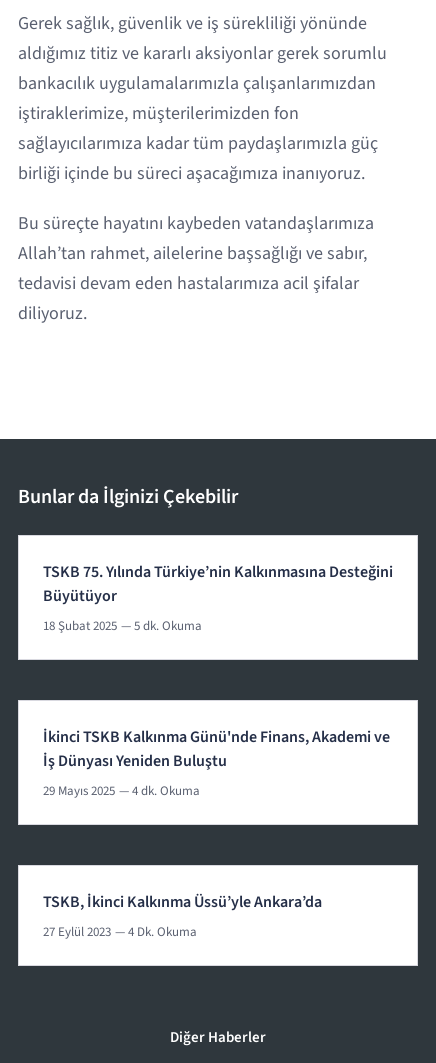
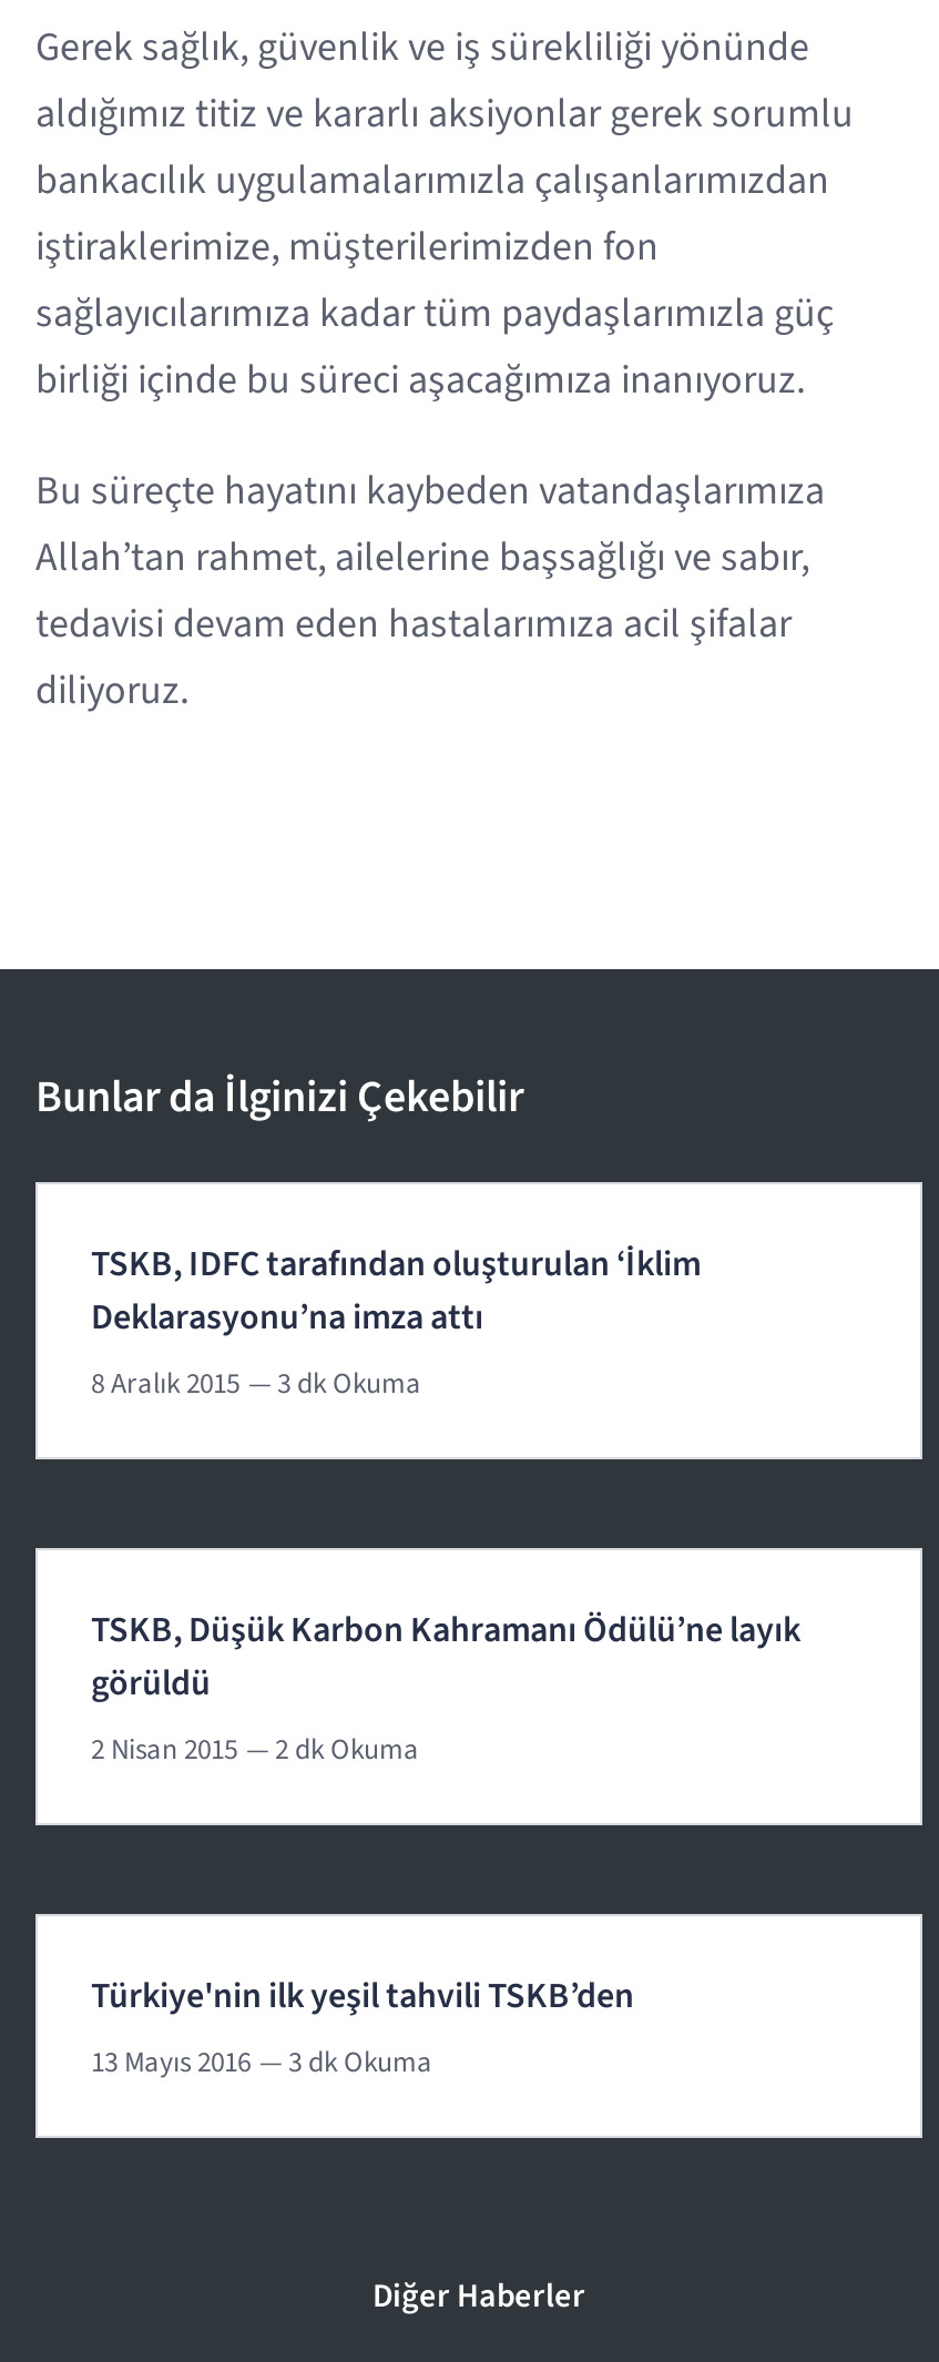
- TSKB 75. Yılında Türkiye’nin Kalkınmasına Desteğini
- Büyütüyor
+ TSKB, IDFC tarafından oluşturulan ‘İklim
+ Deklarasyonu’na imza attı

- 18 Şubat 2025 — 5 dk. Okuma
+ 8 Aralık 2015 — 3 dk Okuma

- İkinci TSKB Kalkınma Günü'nde Finans, Akademi ve
- İş Dünyası Yeniden Buluştu
+ TSKB, Düşük Karbon Kahramanı Ödülü’ne layık
+ görüldü

- 29 Mayıs 2025 — 4 dk. Okuma
+ 2 Nisan 2015 — 2 dk Okuma

- TSKB, İkinci Kalkınma Üssü’yle Ankara’da
+ Türkiye'nin ilk yeşil tahvili TSKB’den

- 27 Eylül 2023 — 4 Dk. Okuma
+ 13 Mayıs 2016 — 3 dk Okuma
